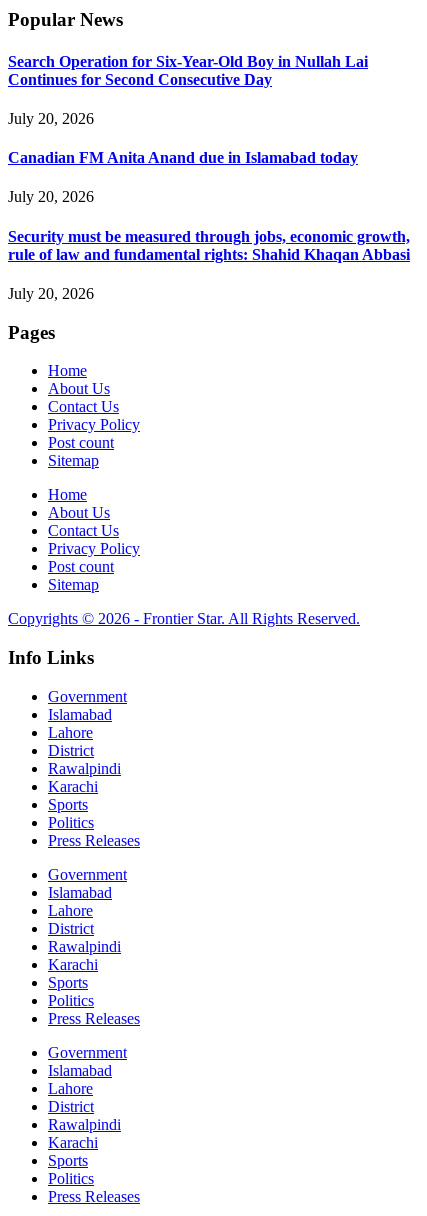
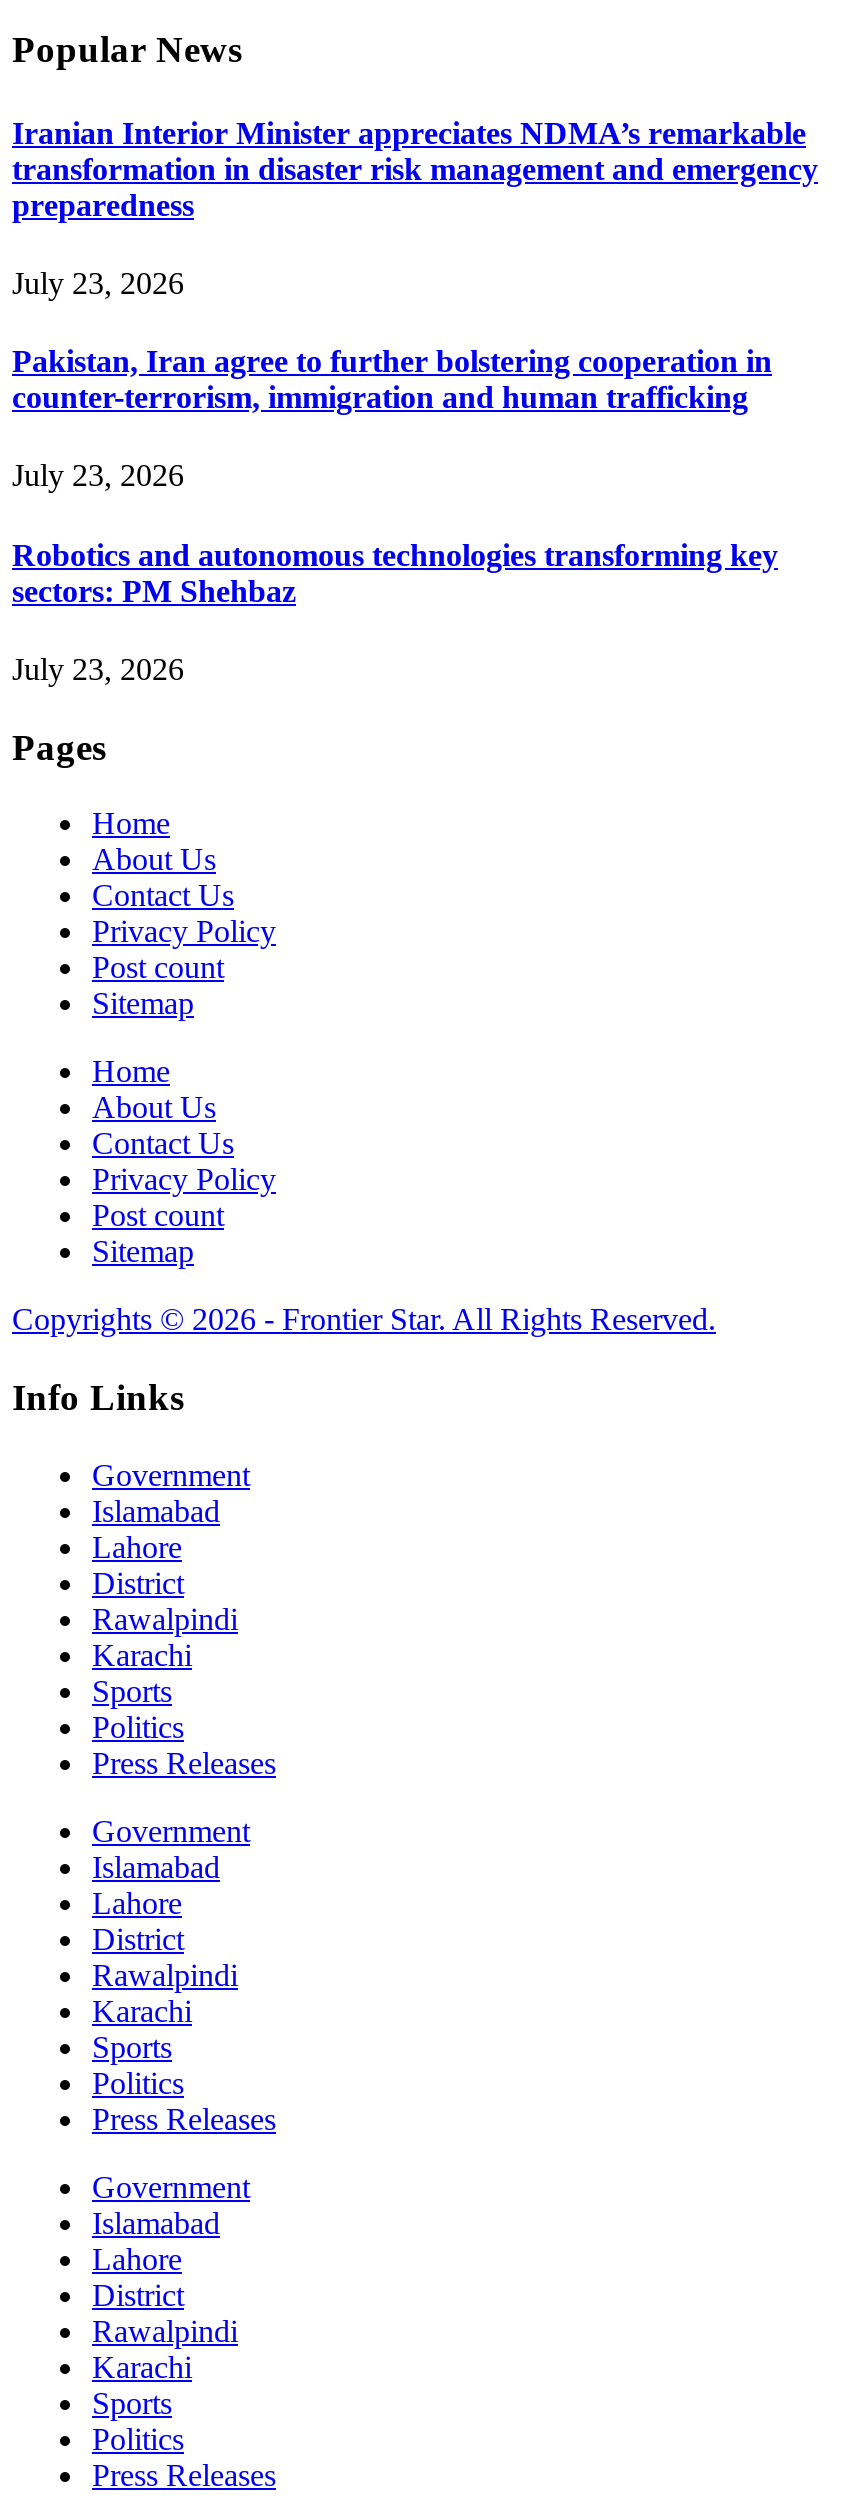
- Search Operation for Six-Year-Old Boy in Nullah Lai
- Continues for Second Consecutive Day
+ Iranian Interior Minister appreciates NDMA’s remarkable
+ transformation in disaster risk management and emergency
+ preparedness

- July 20, 2026
+ July 23, 2026

- Canadian FM Anita Anand due in Islamabad today
+ Pakistan, Iran agree to further bolstering cooperation in
+ counter-terrorism, immigration and human trafficking

- July 20, 2026
+ July 23, 2026

- Security must be measured through jobs, economic growth,
- rule of law and fundamental rights: Shahid Khaqan Abbasi
+ Robotics and autonomous technologies transforming key
+ sectors: PM Shehbaz

- July 20, 2026
+ July 23, 2026
